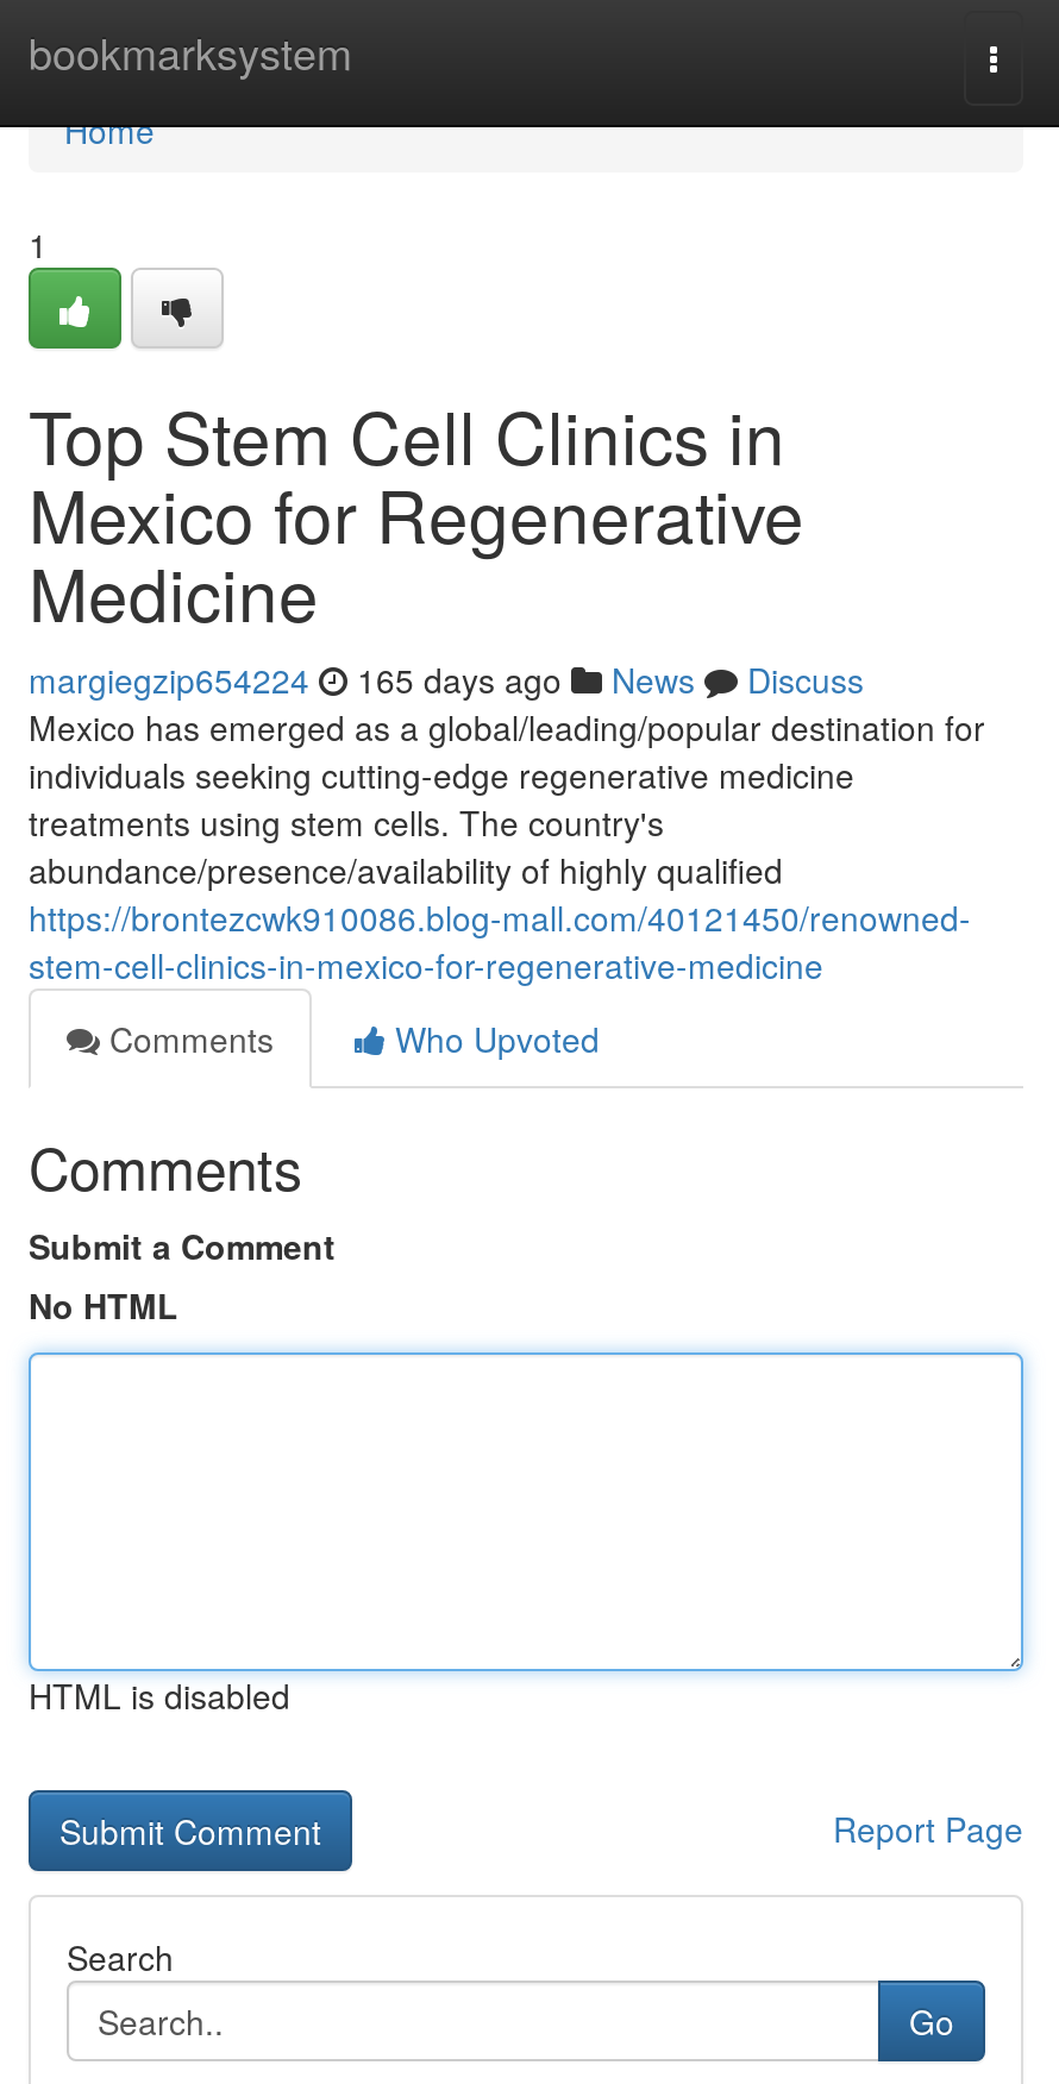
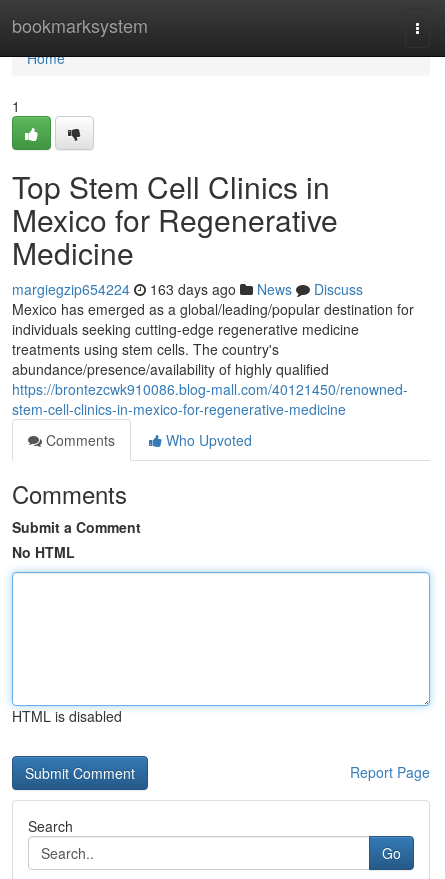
- margiegzip654224 165 days ago News Discuss
+ margiegzip654224 163 days ago News Discuss
